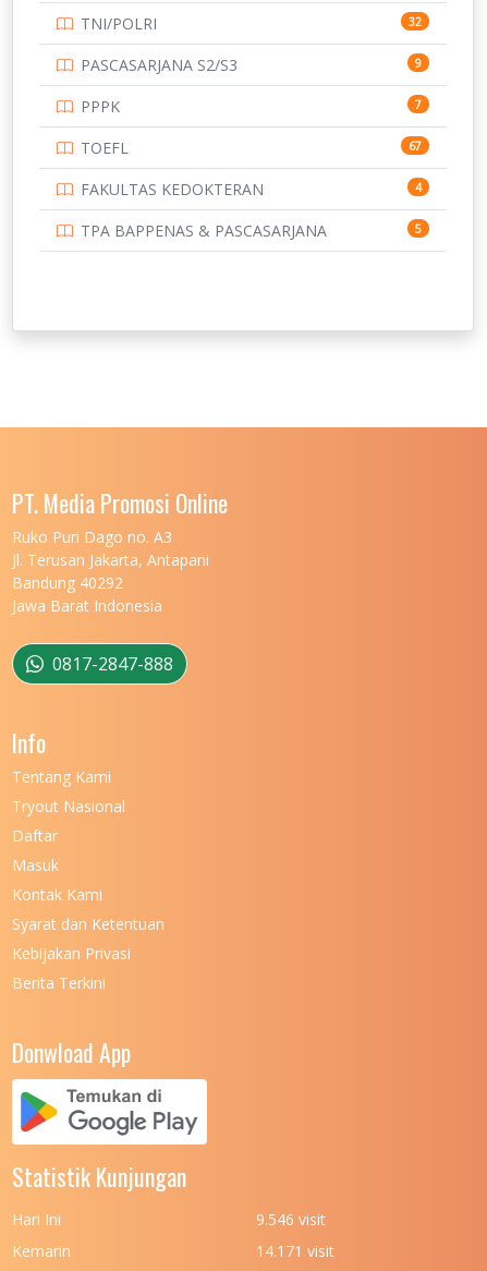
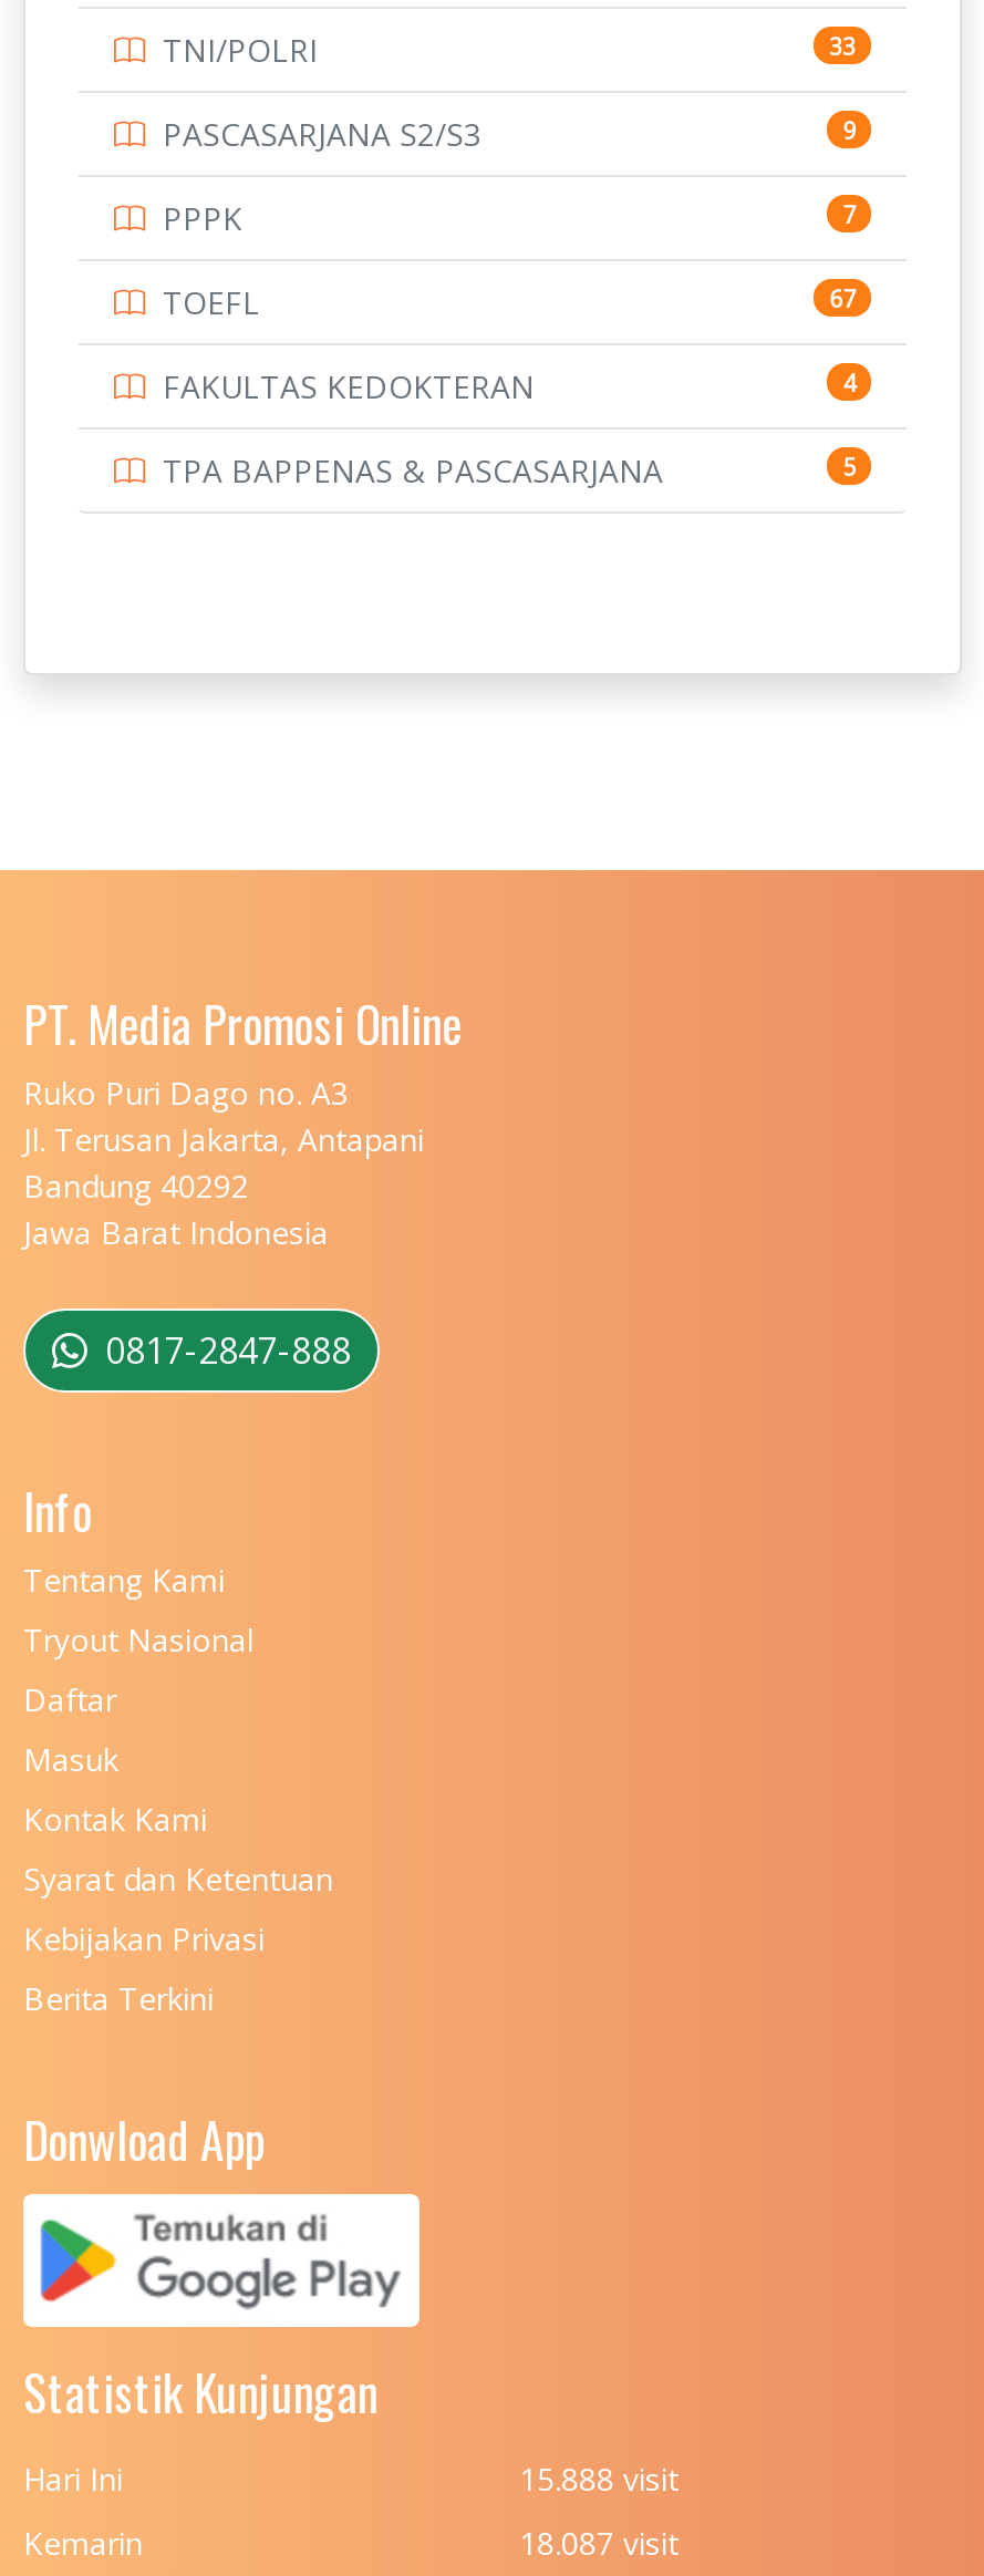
- 32
+ 33

- 9.546 visit
+ 15.888 visit

- 14.171 visit
+ 18.087 visit
